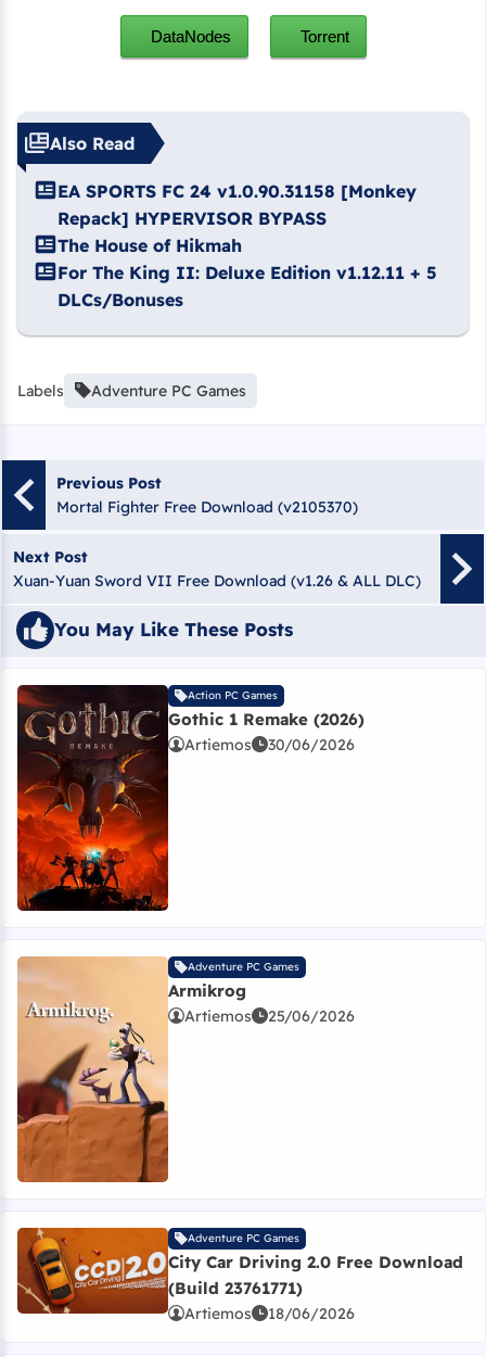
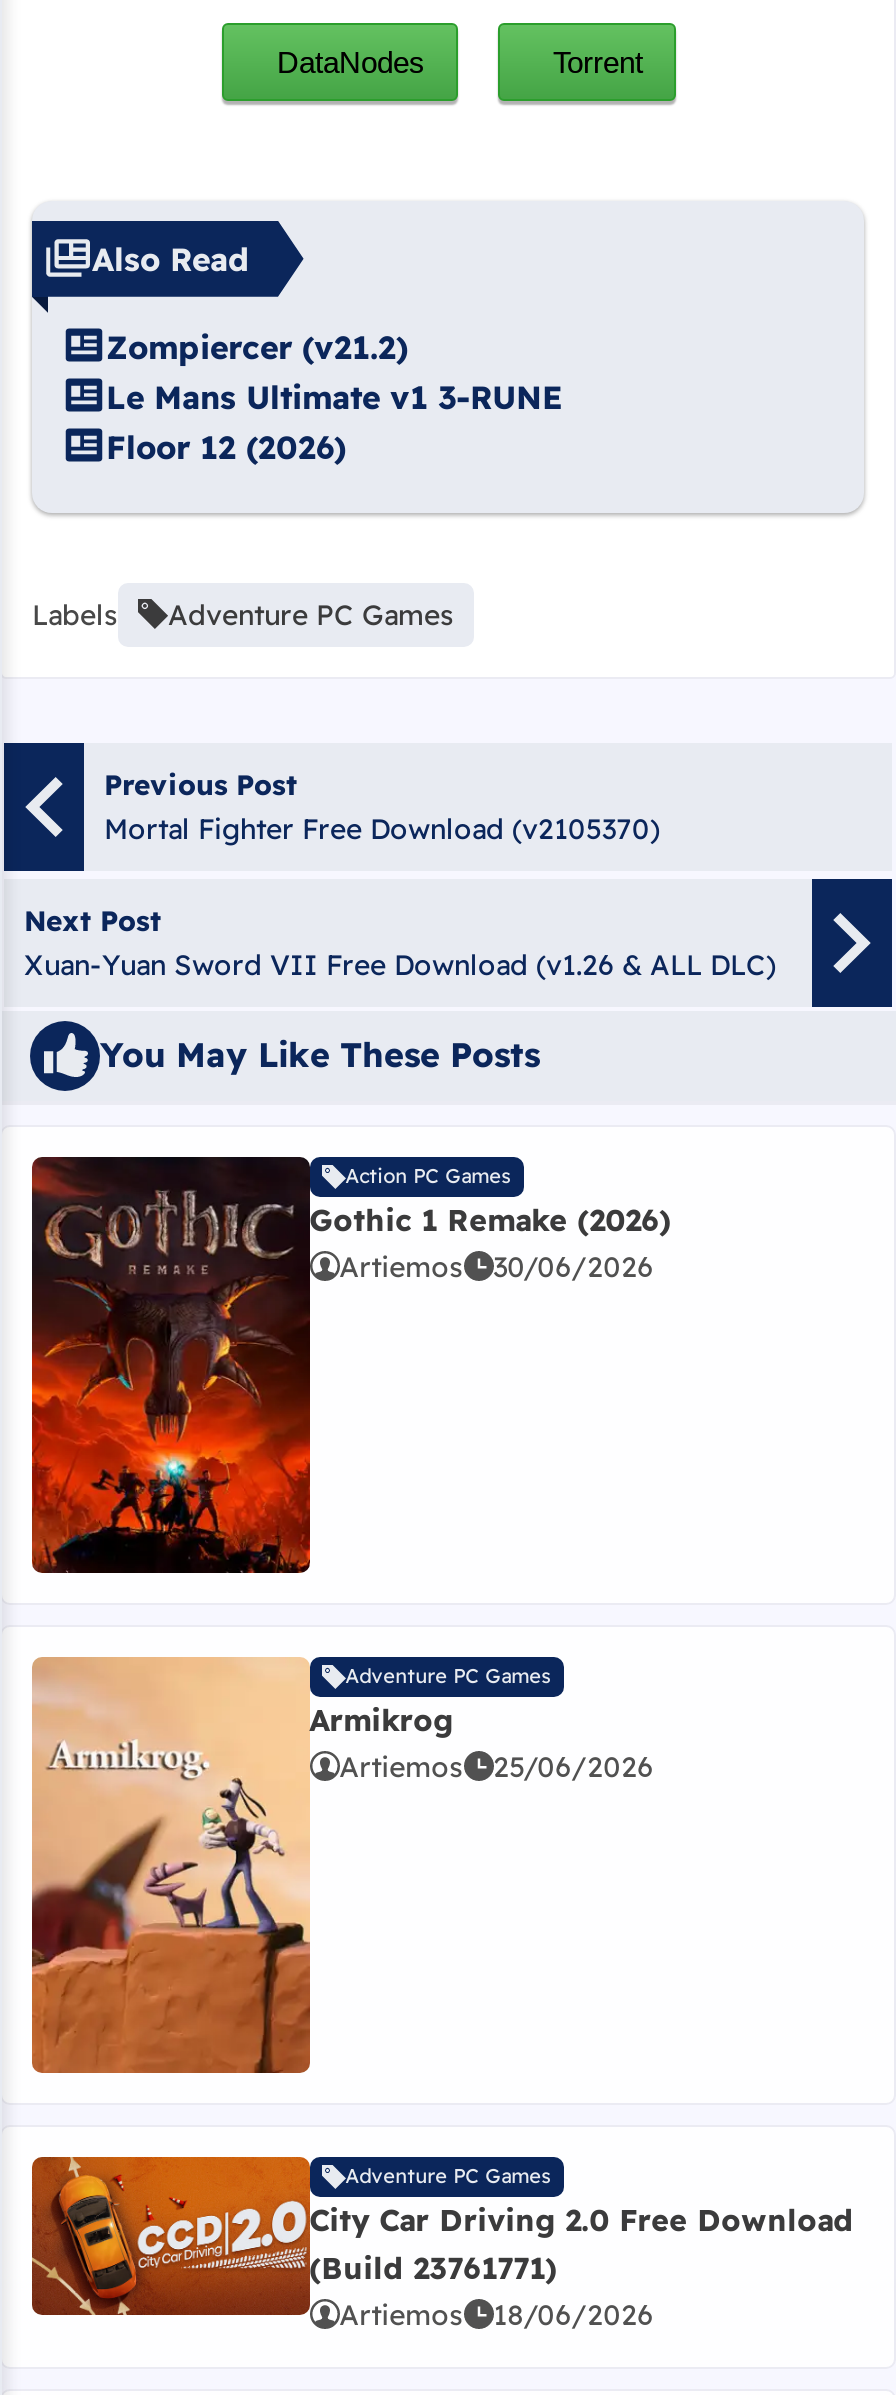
- EA SPORTS FC 24 v1.0.90.31158 [Monkey
- Repack] HYPERVISOR BYPASS
- The House of Hikmah
- For The King II: Deluxe Edition v1.12.11 + 5
- DLCs/Bonuses
+ Zompiercer (v21.2)
+ Le Mans Ultimate v1 3-RUNE
+ Floor 12 (2026)
